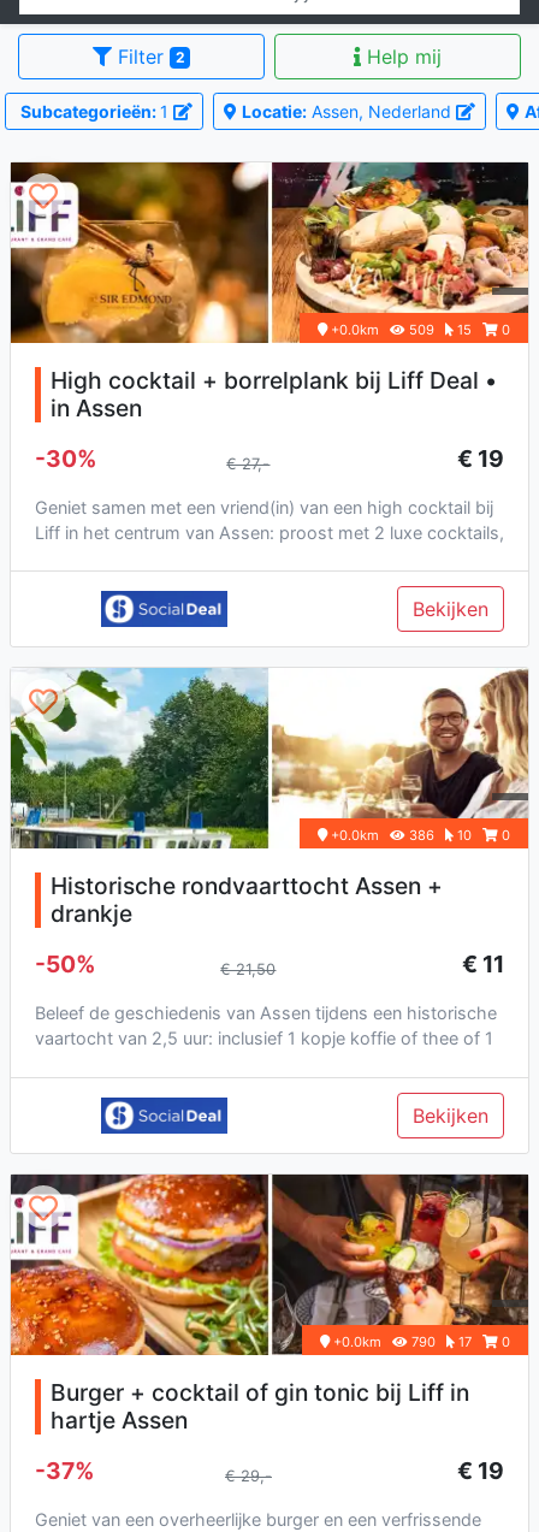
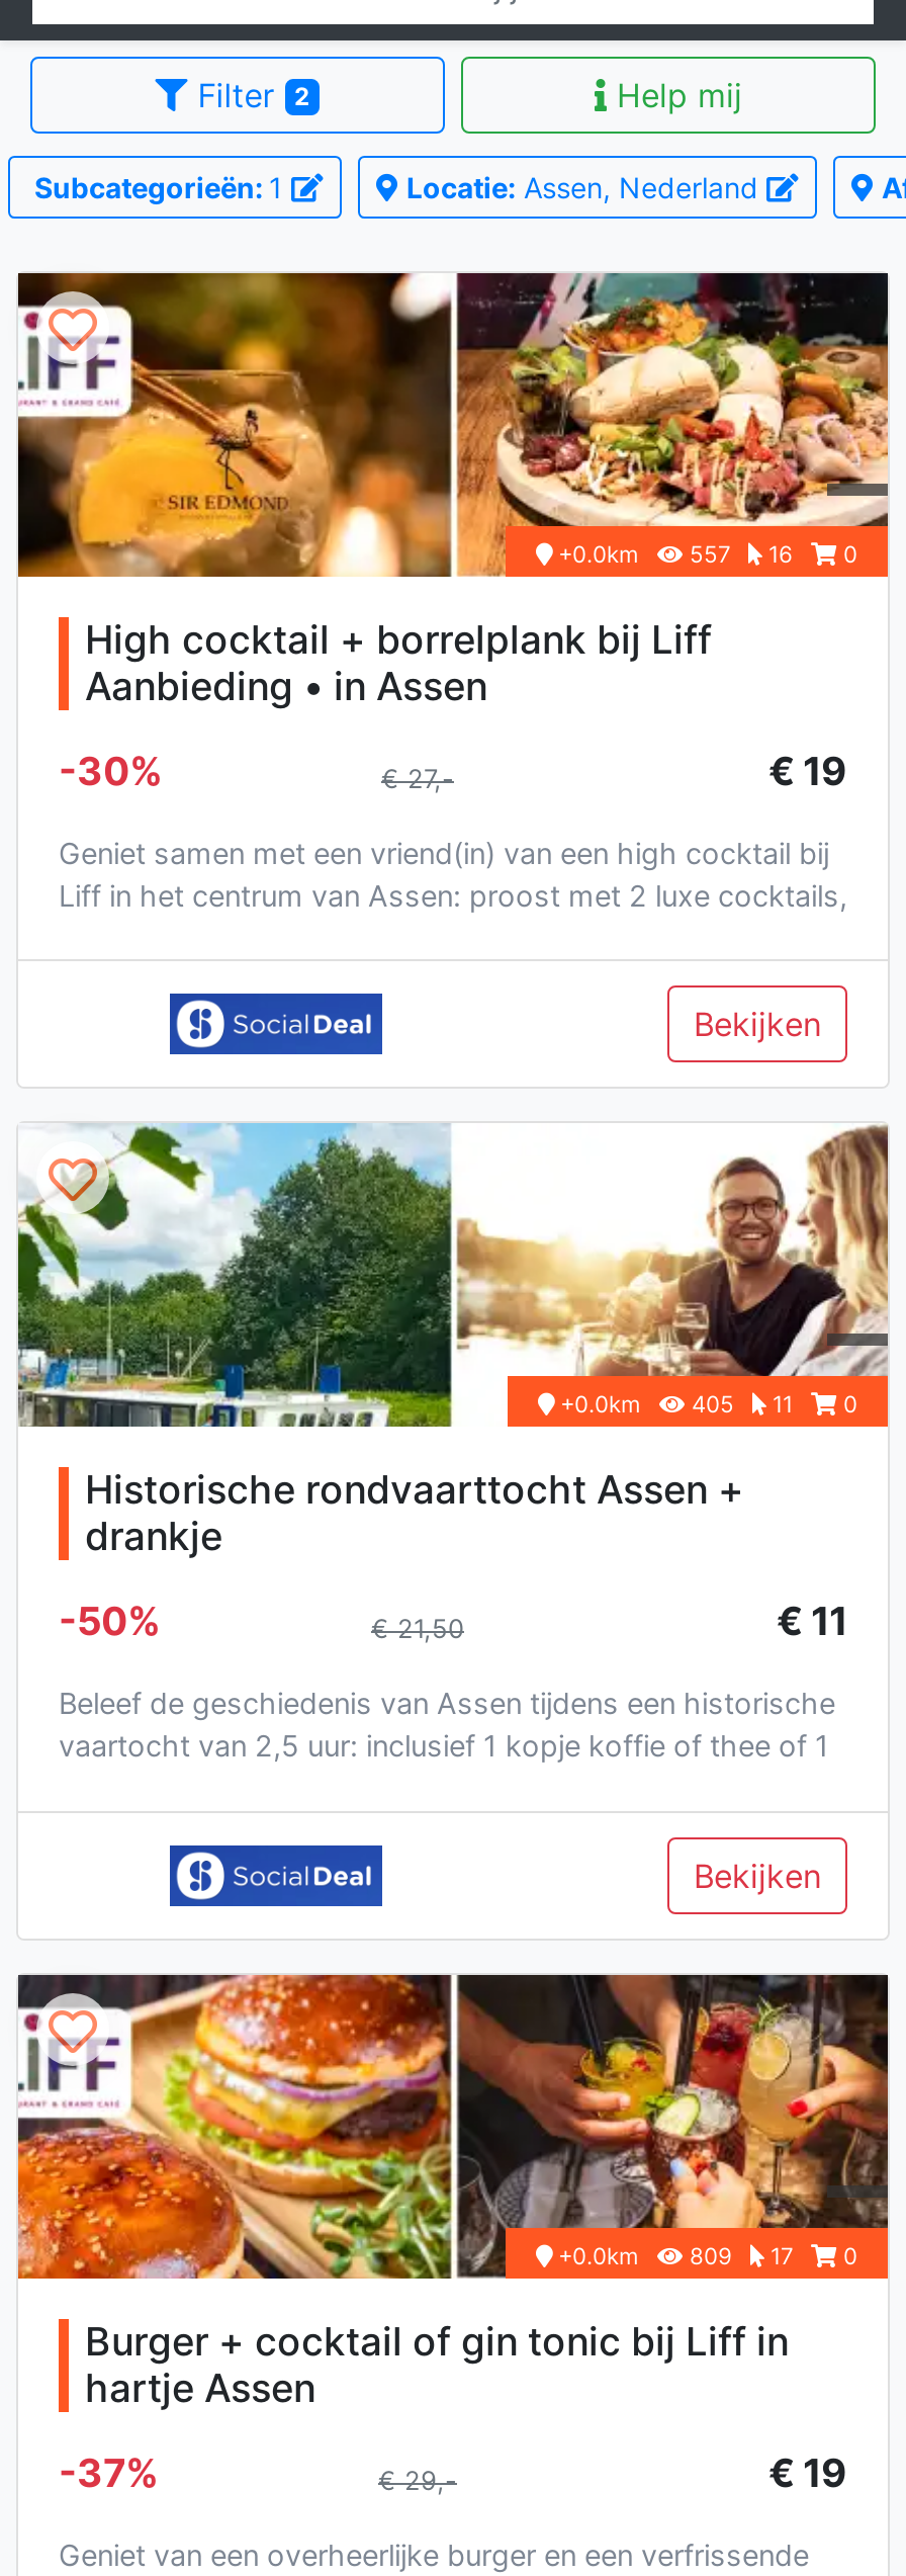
- 509 15
+ 557 16

- High cocktail + borrelplank bij Liff Deal •
- in Assen
+ High cocktail + borrelplank bij Liff
+ Aanbieding • in Assen

- 386 10
+ 405 11

- 790 17
+ 809 17
